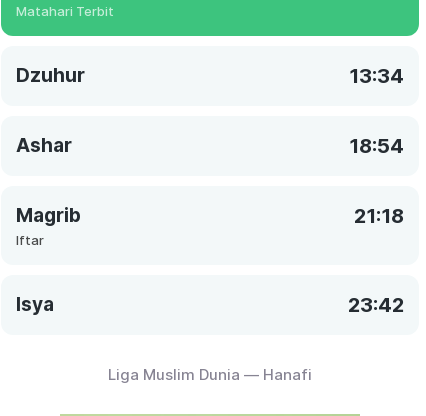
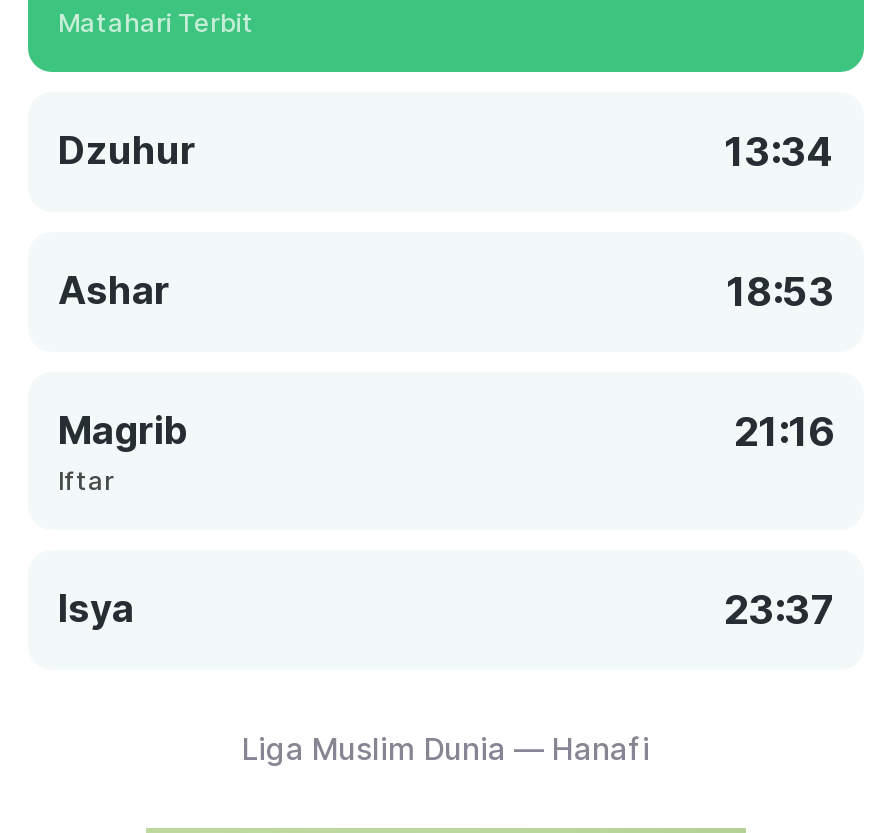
- 18:54
+ 18:53

- 21:18
+ 21:16

- 23:42
+ 23:37
